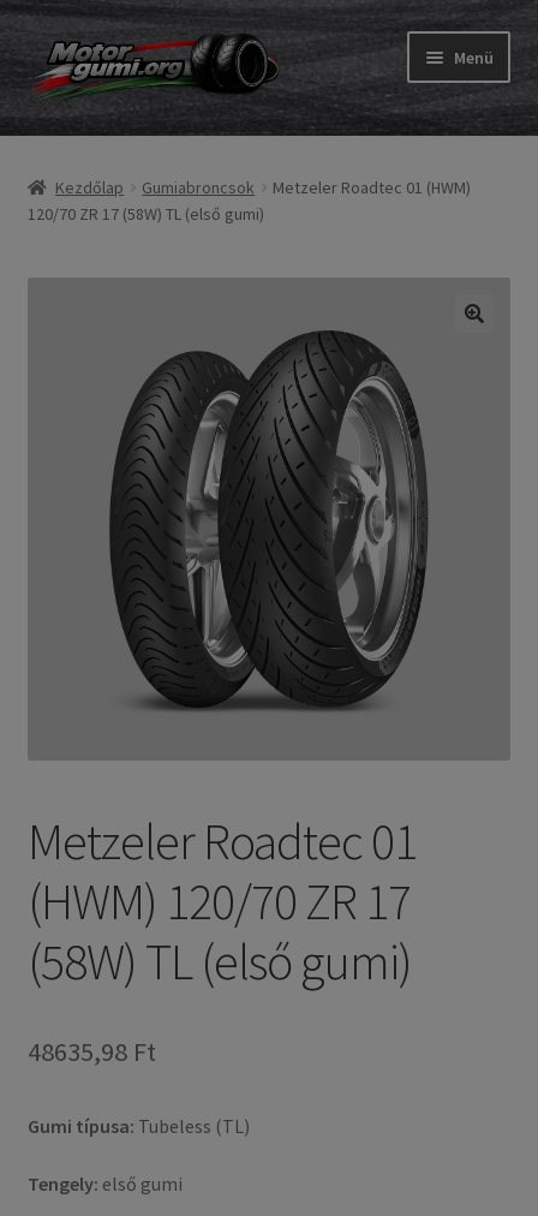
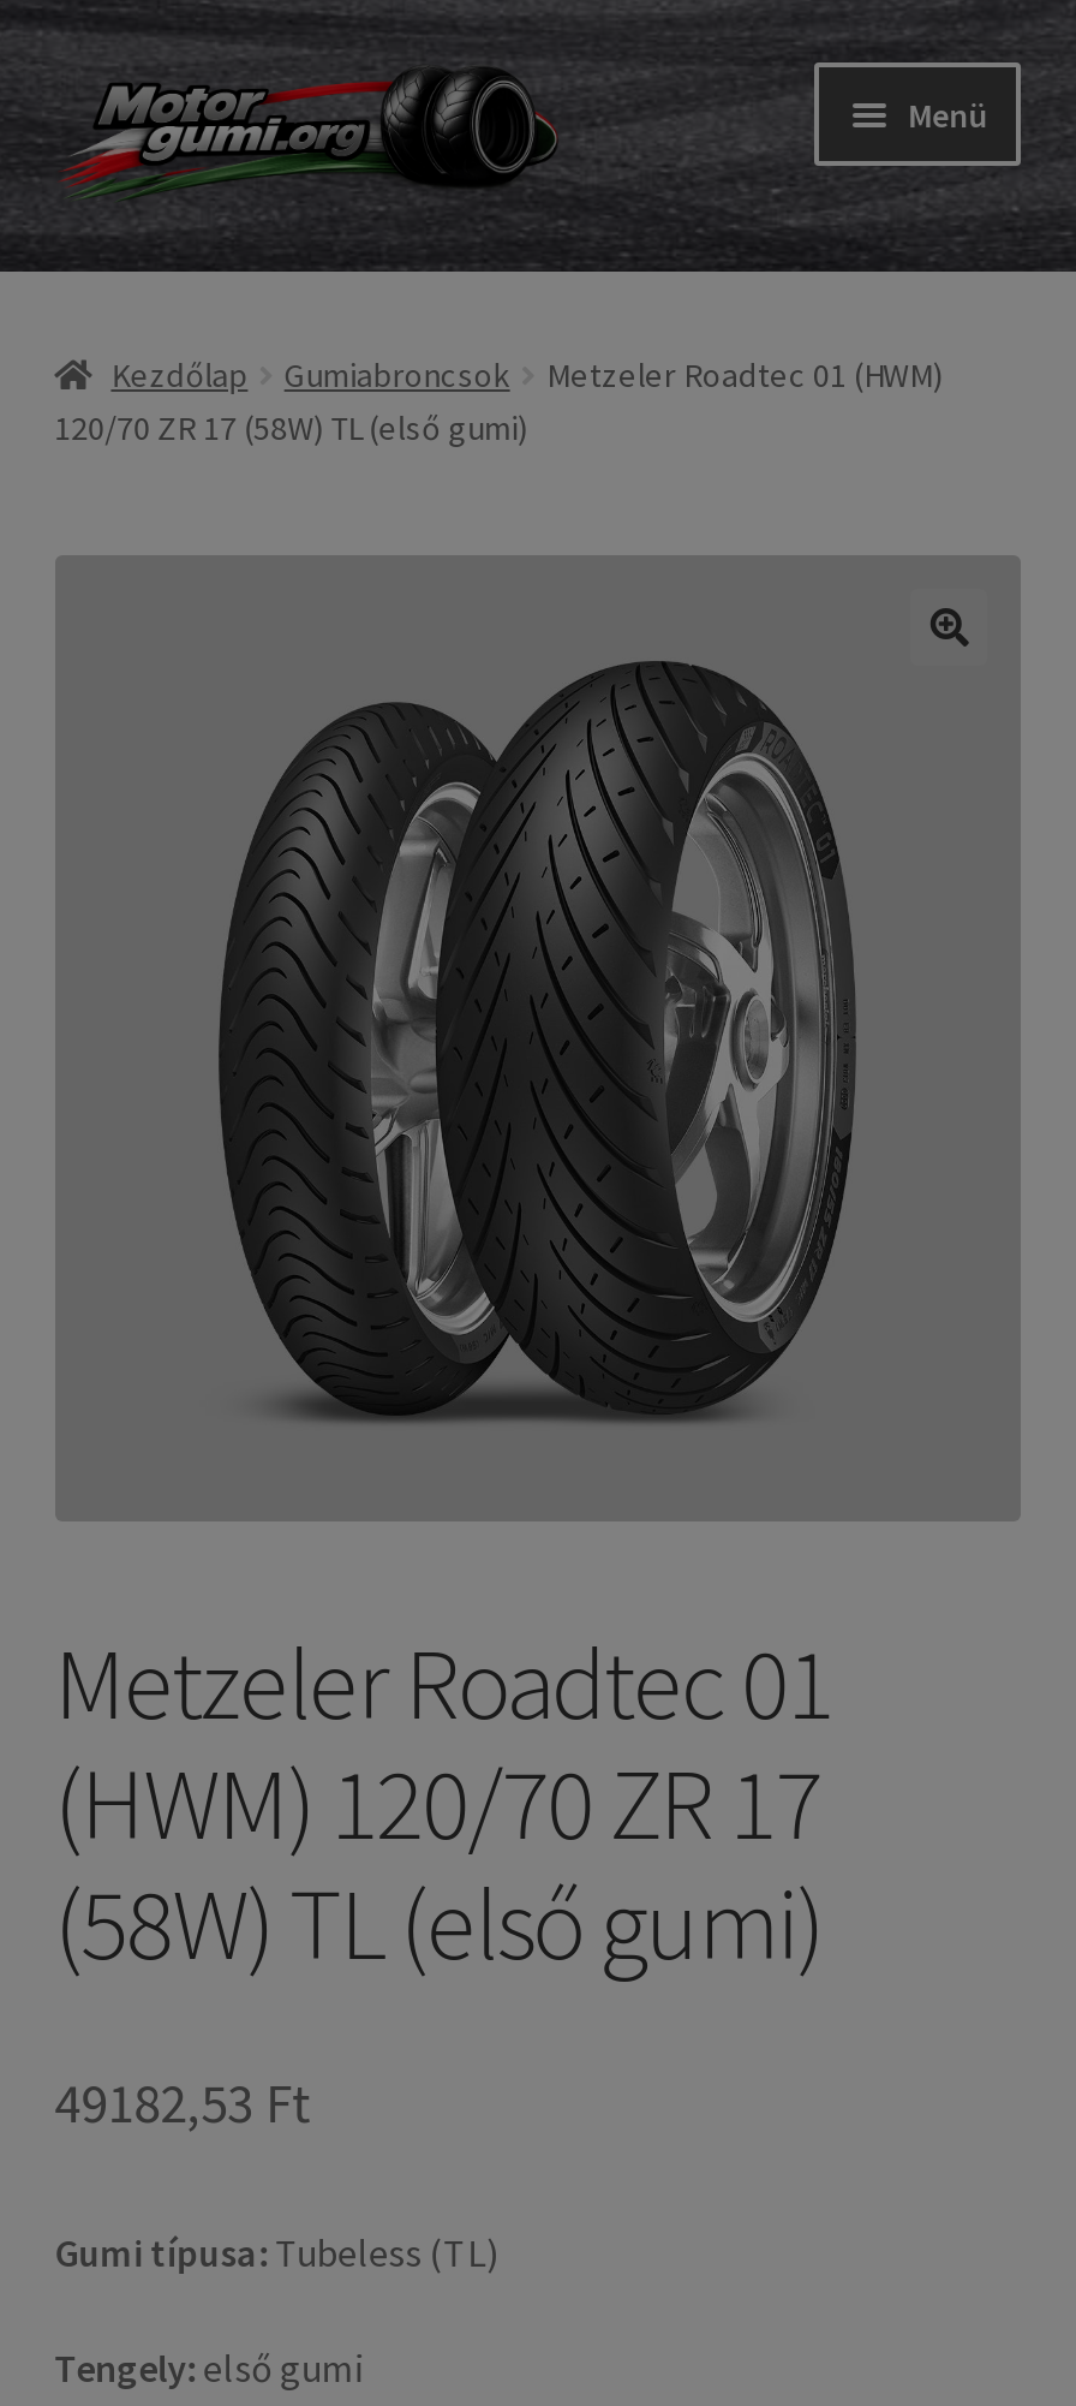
- 48635,98 Ft
+ 49182,53 Ft
